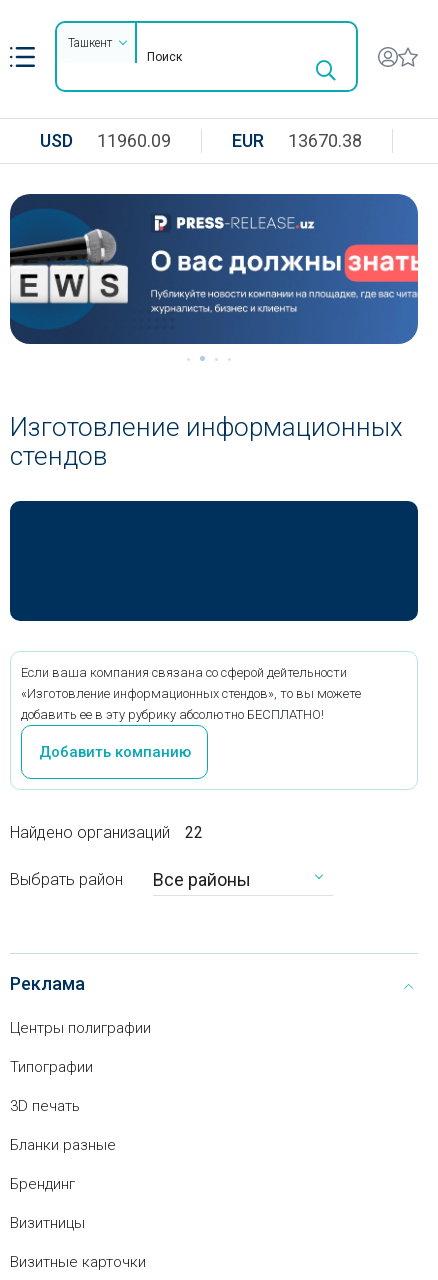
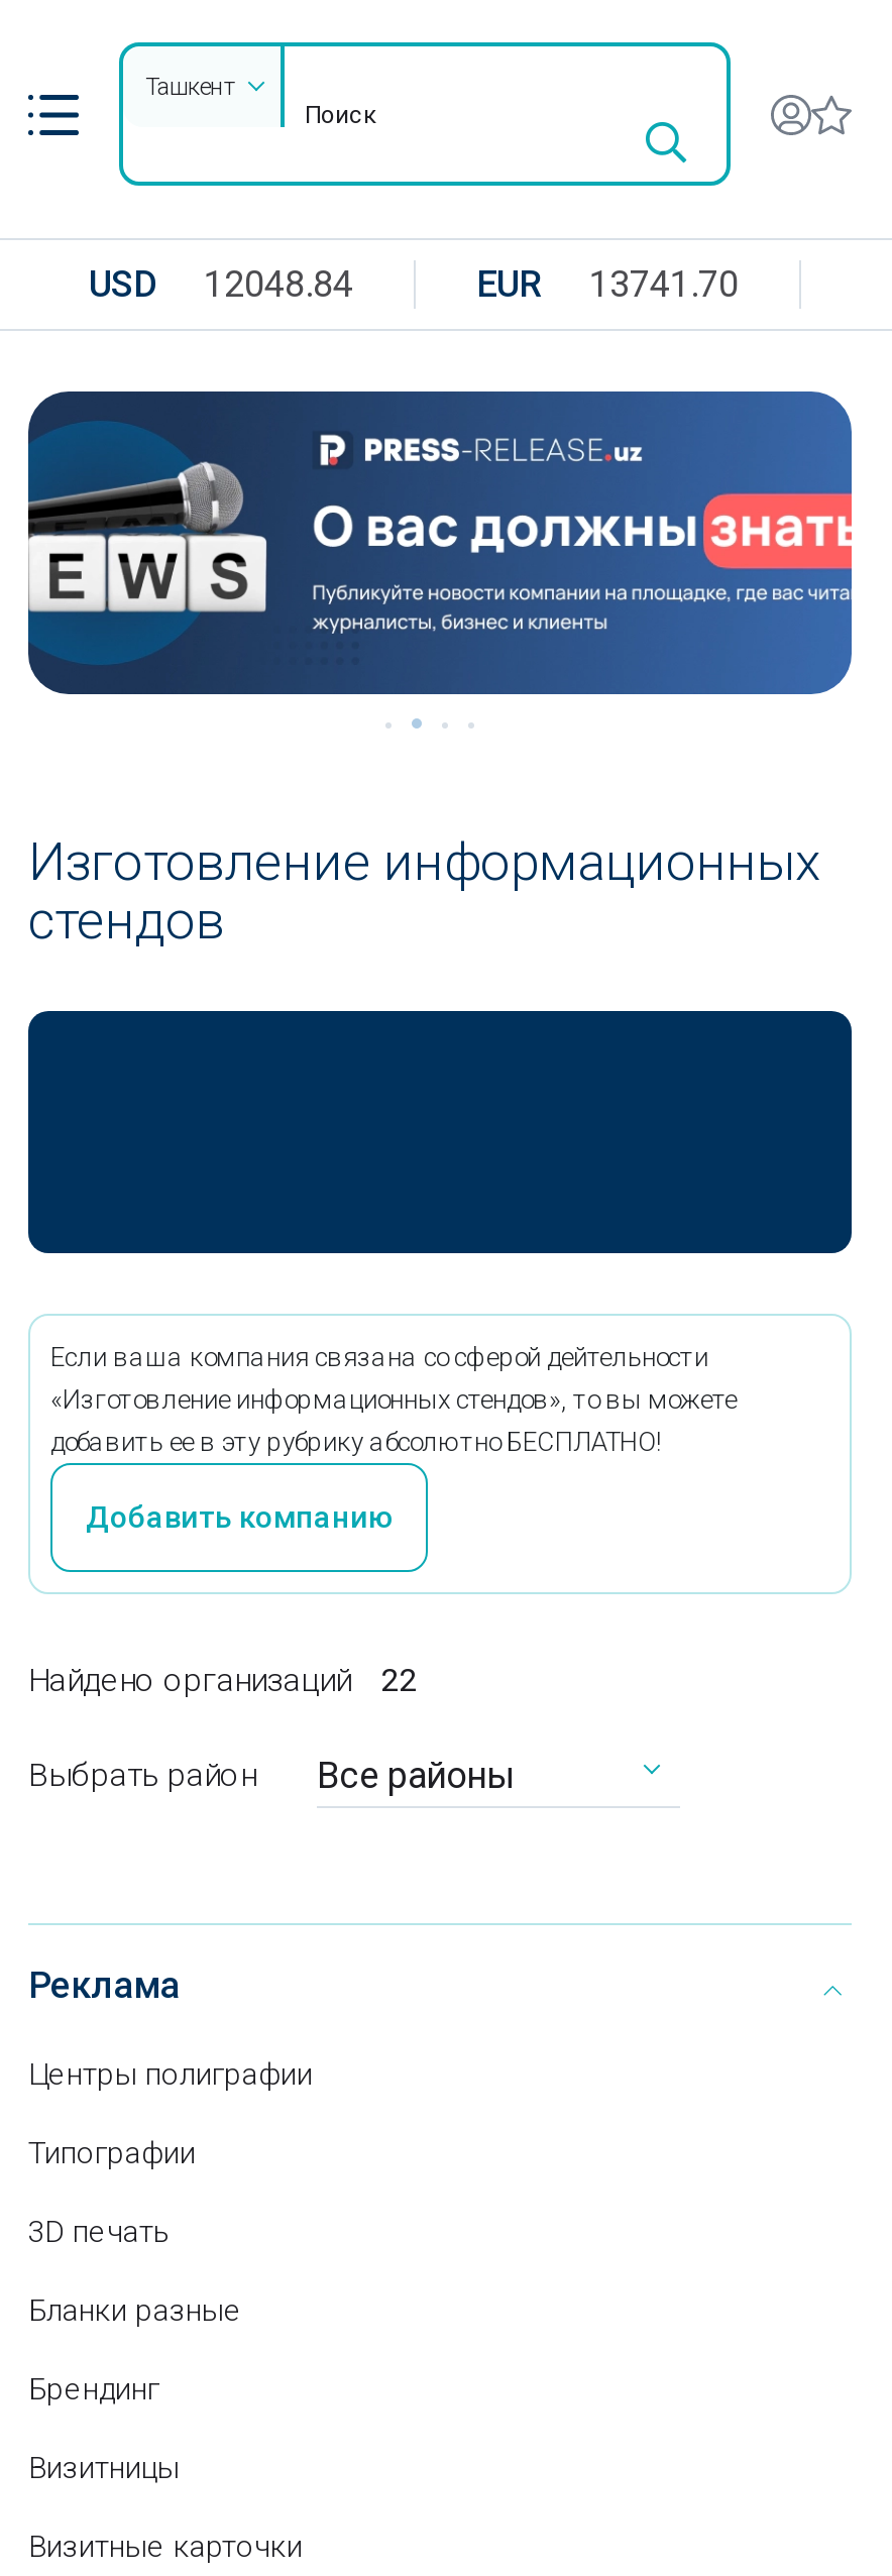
- USD 11960.09
+ USD 12048.84

- EUR 13670.38
+ EUR 13741.70
